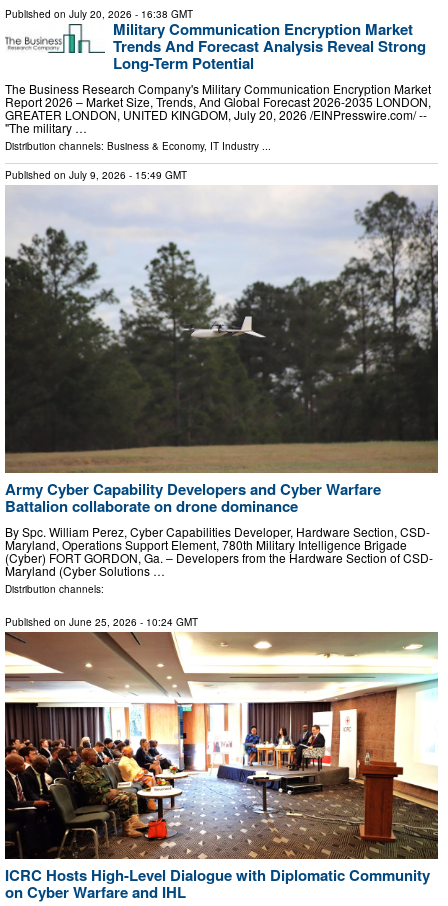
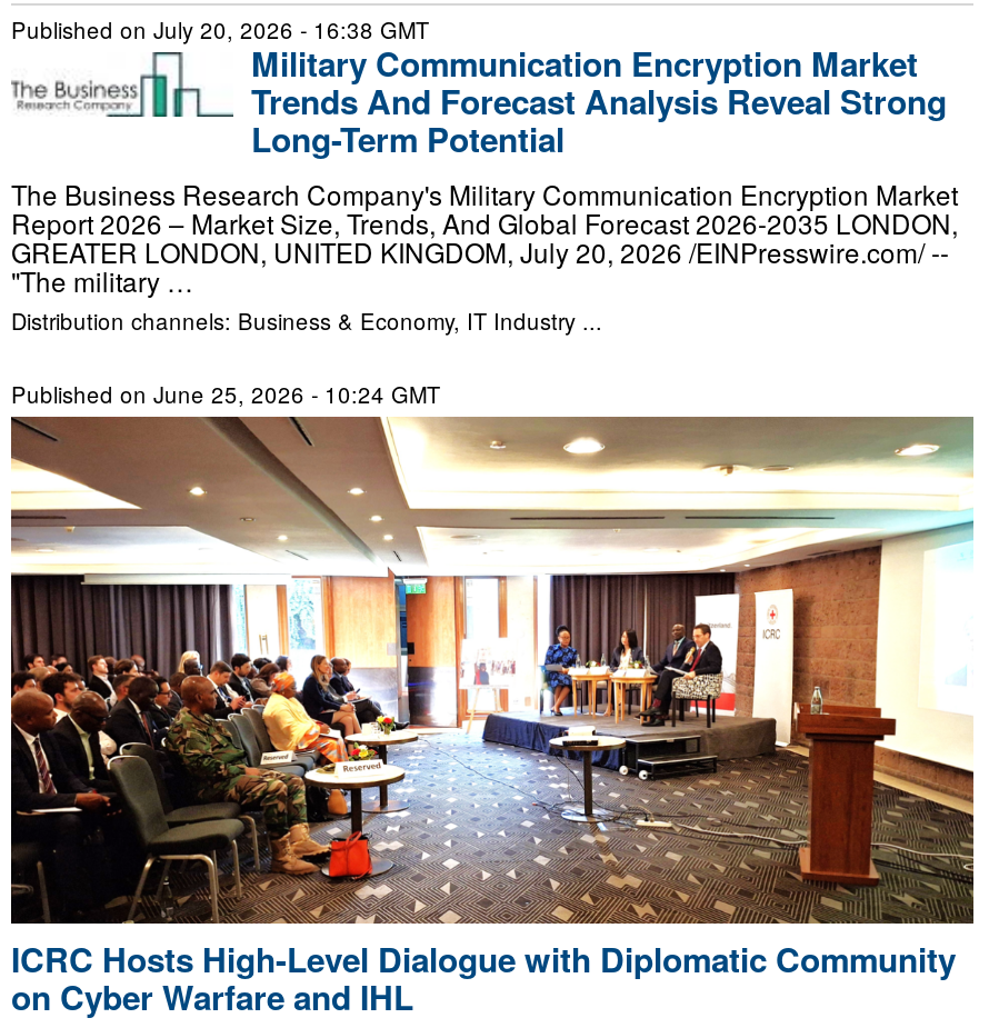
- Published on July 9, 2026 - 15:49 GMT

- [image]
- Army Cyber Capability Developers and Cyber Warfare
- Battalion collaborate on drone dominance
- By Spc. William Perez, Cyber Capabilities Developer, Hardware Section, CSD-
- Maryland, Operations Support Element, 780th Military Intelligence Brigade
- (Cyber) FORT GORDON, Ga. – Developers from the Hardware Section of CSD-
- Maryland (Cyber Solutions …
- Distribution channels:
